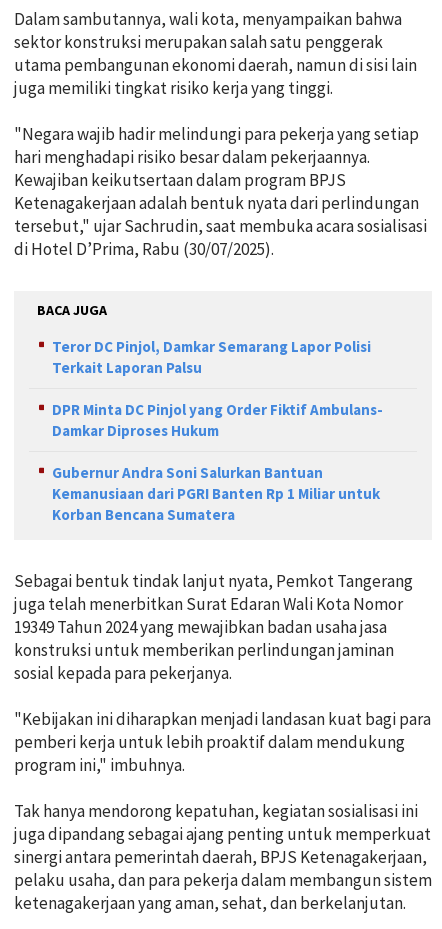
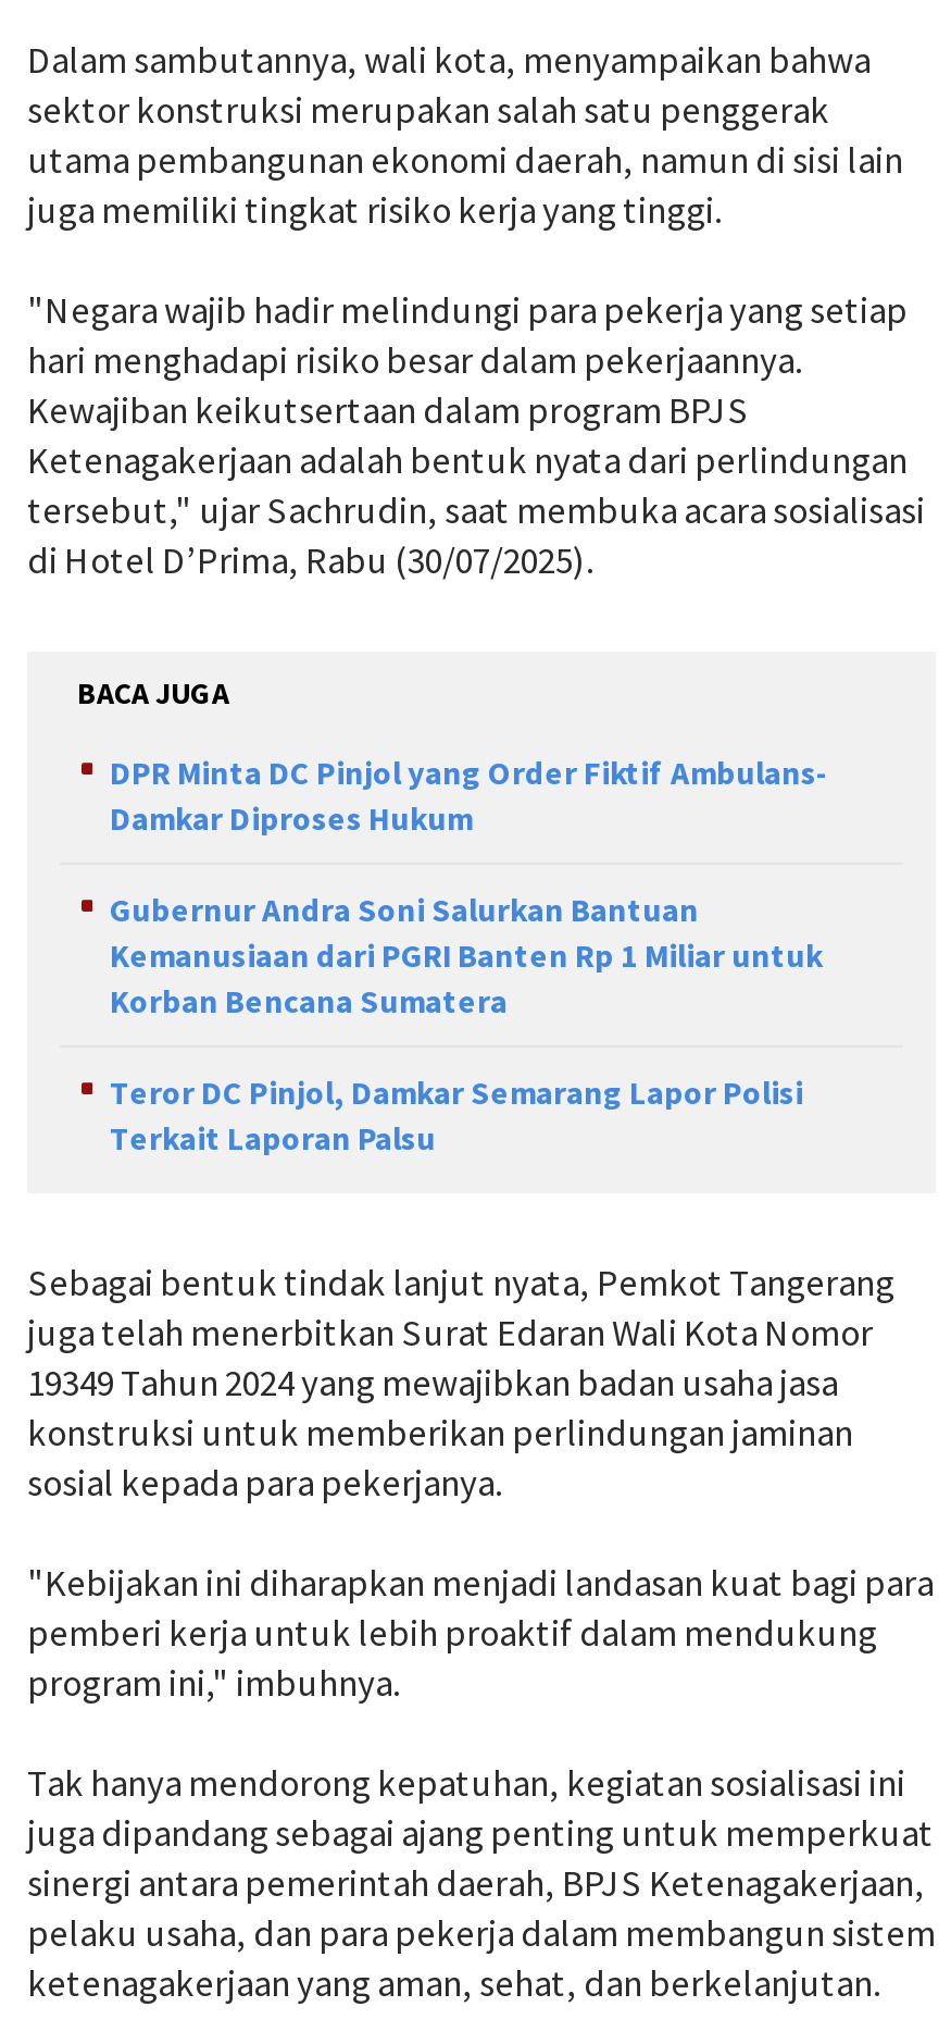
moved down: Teror DC Pinjol, Damkar Semarang Lapor Polisi | Terkait Laporan Palsu

moved up: DPR Minta DC Pinjol yang Order Fiktif Ambulans- | Damkar Diproses Hukum | Gubernur Andra Soni Salurkan Bantuan | Kemanusiaan dari PGRI Banten Rp 1 Miliar untuk | Korban Bencana Sumatera
